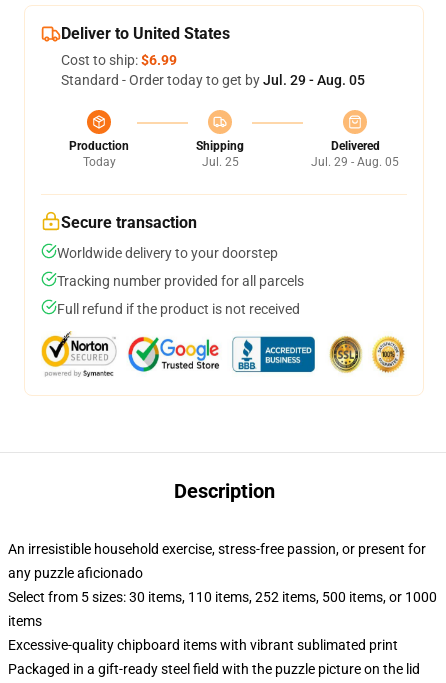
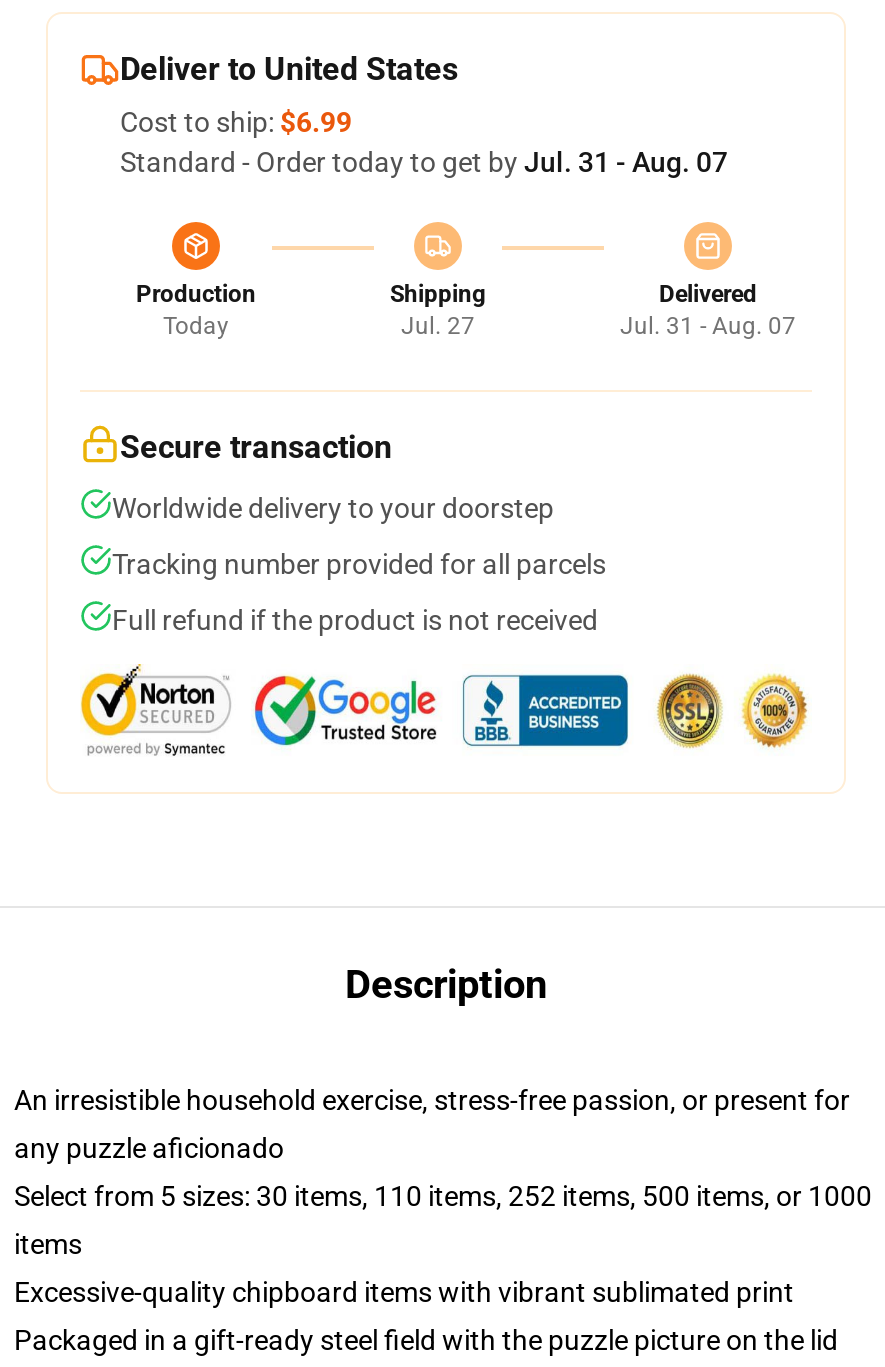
- Standard - Order today to get by Jul. 29 - Aug. 05
+ Standard - Order today to get by Jul. 31 - Aug. 07

- Jul. 25
+ Jul. 27

- Jul. 29 - Aug. 05
+ Jul. 31 - Aug. 07
